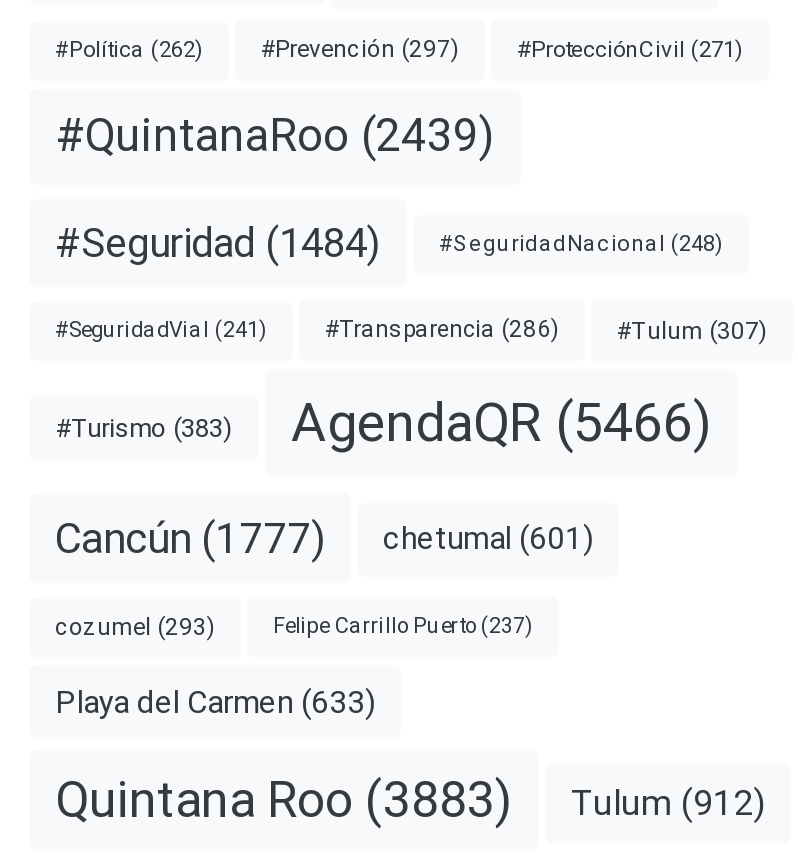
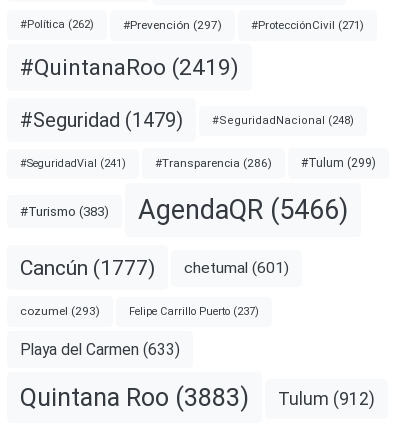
- #QuintanaRoo (2439)
+ #QuintanaRoo (2419)

- #Seguridad (1484)
+ #Seguridad (1479)

- #Tulum (307)
+ #Tulum (299)
